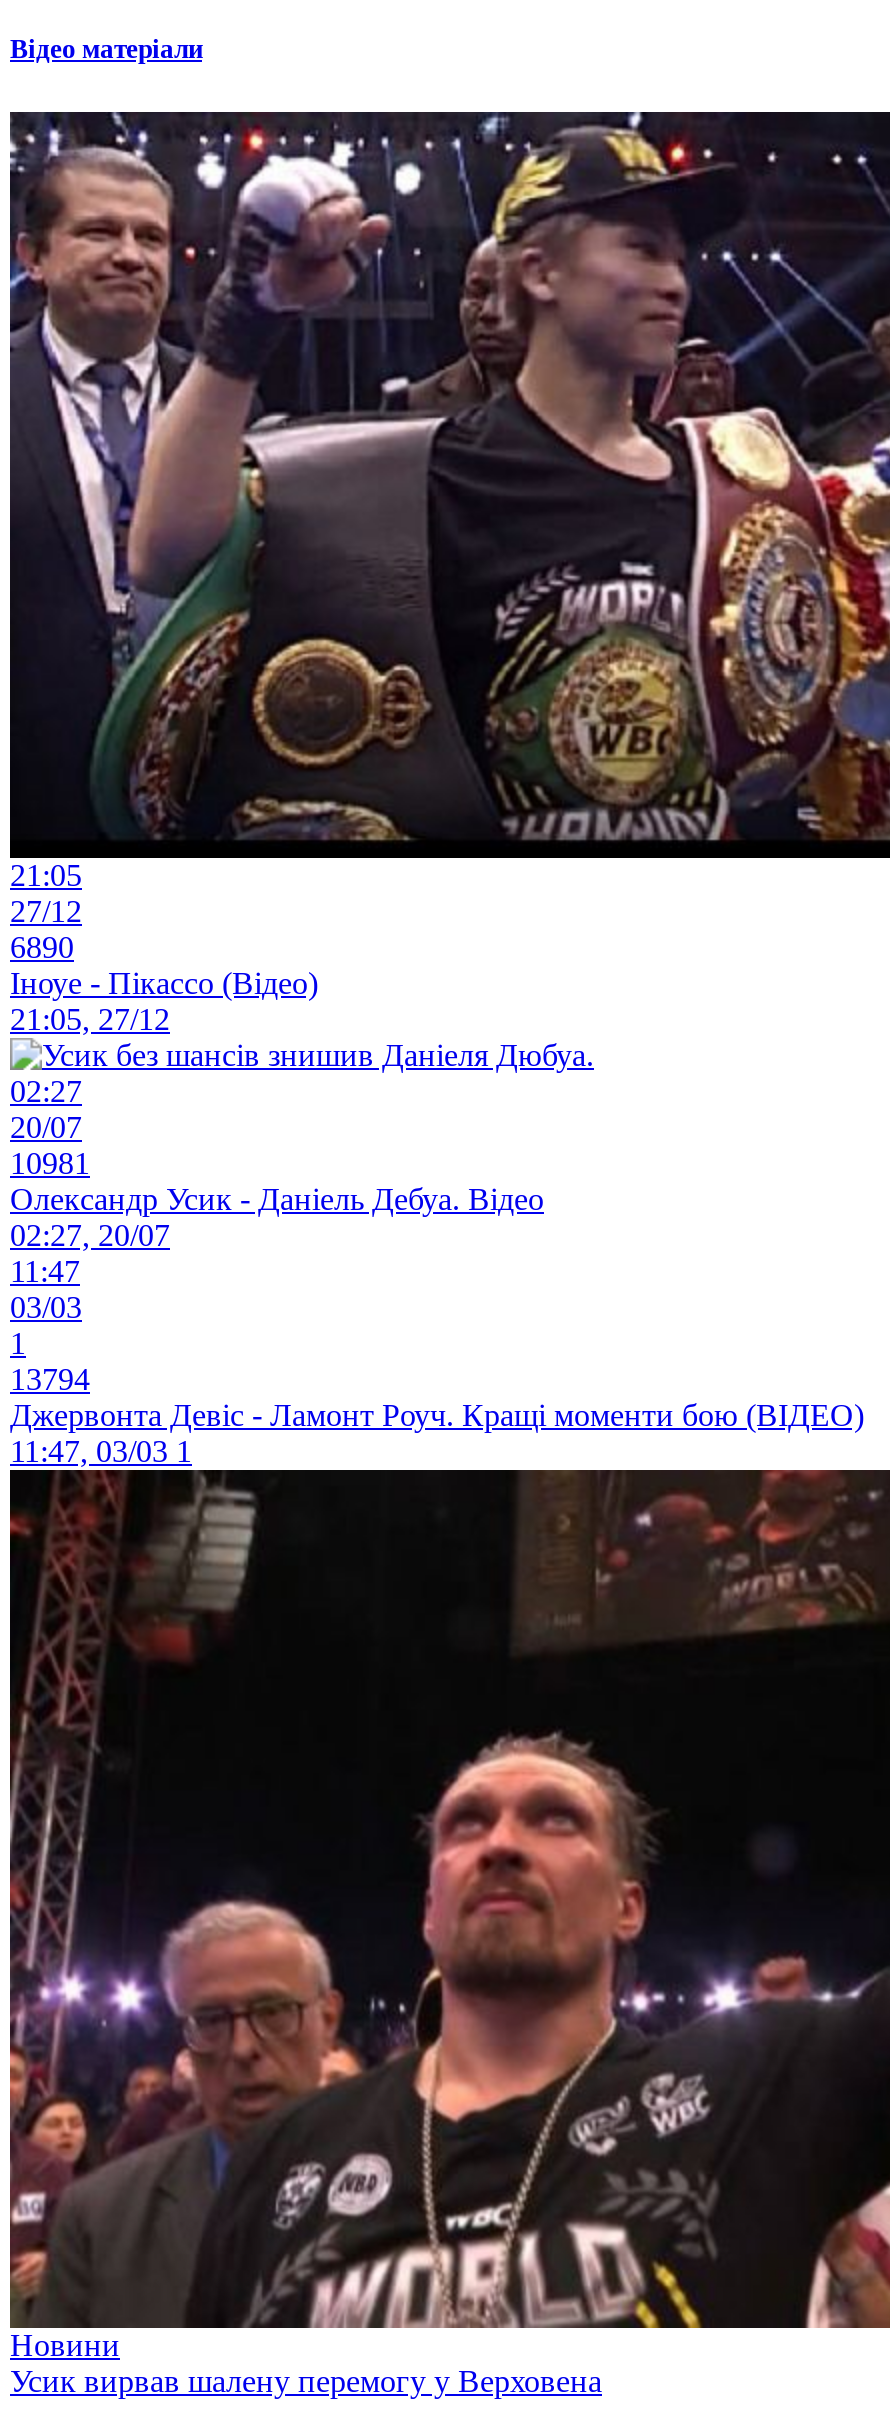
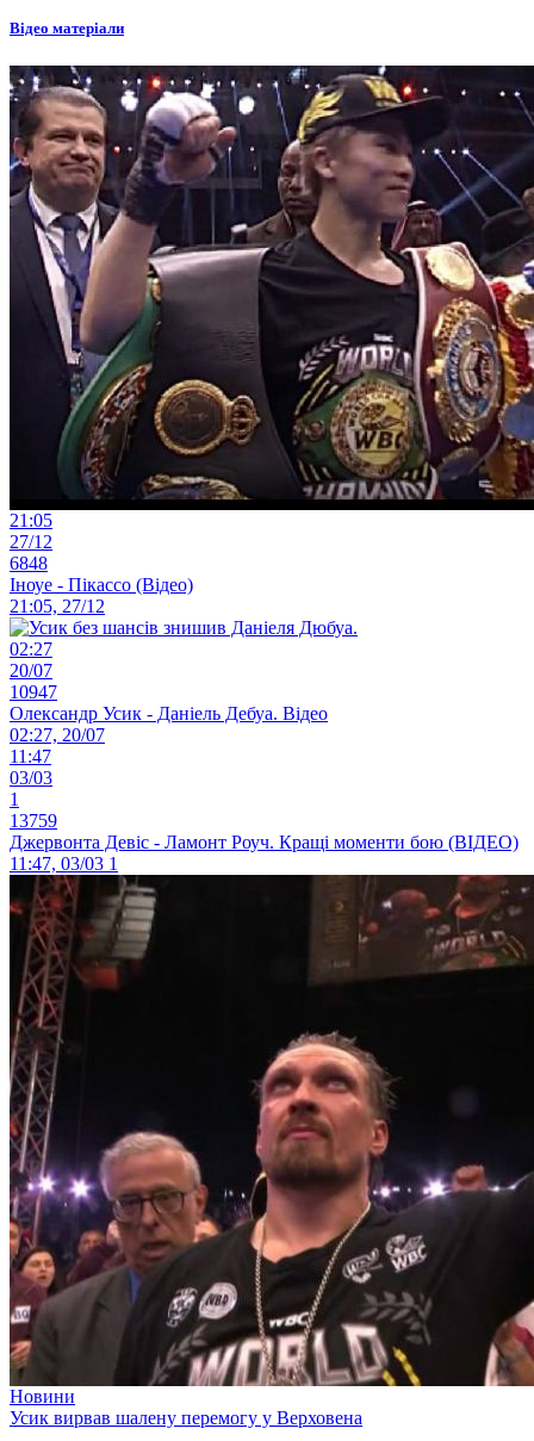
- 6890
+ 6848

- 10981
+ 10947

- 13794
+ 13759
